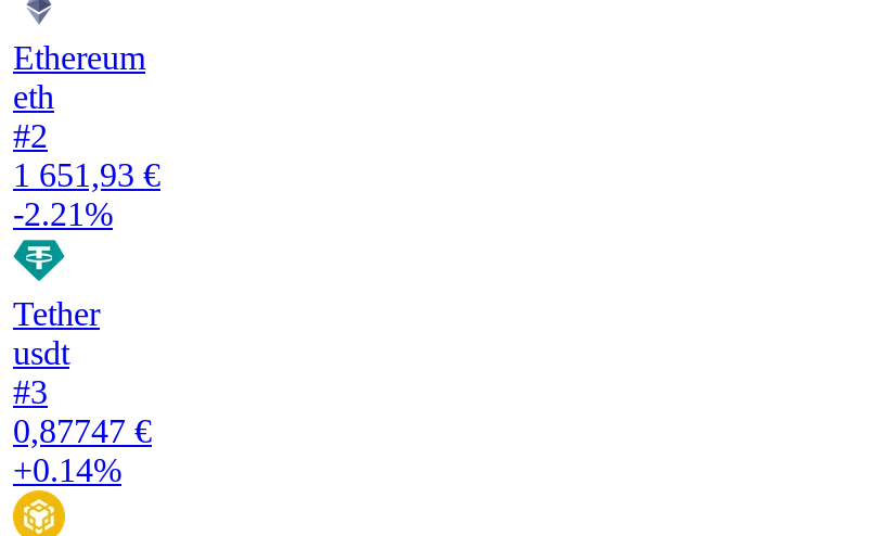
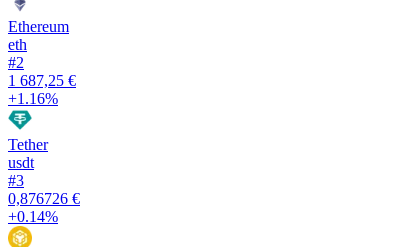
- 1 651,93 €
+ 1 687,25 €

- -2.21%
+ +1.16%

- 0,87747 €
+ 0,876726 €
